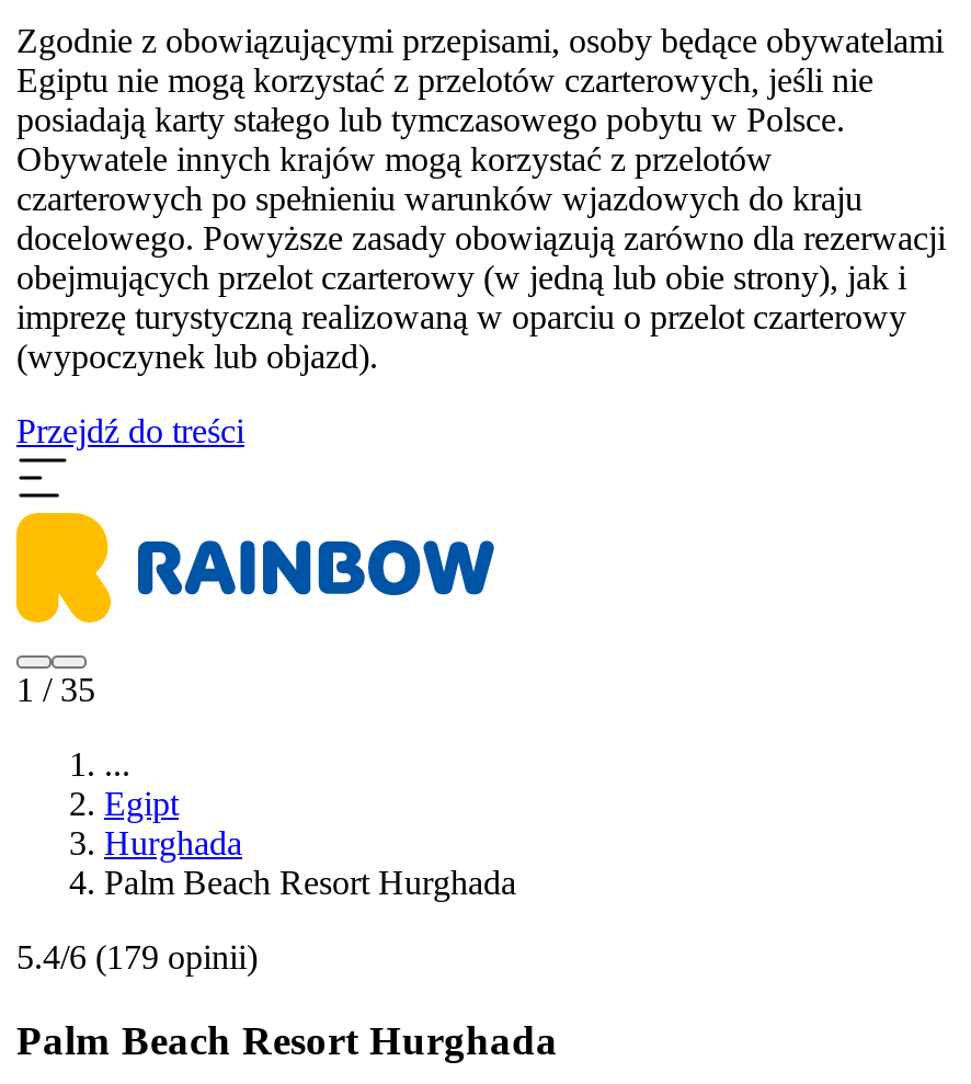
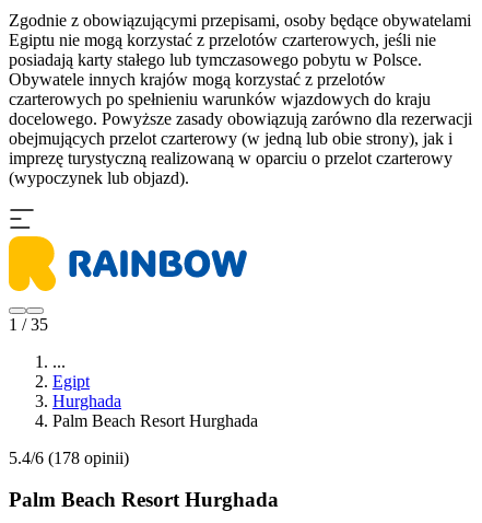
- Przejdź do treści

- 5.4/6 (179 opinii)
+ 5.4/6 (178 opinii)
